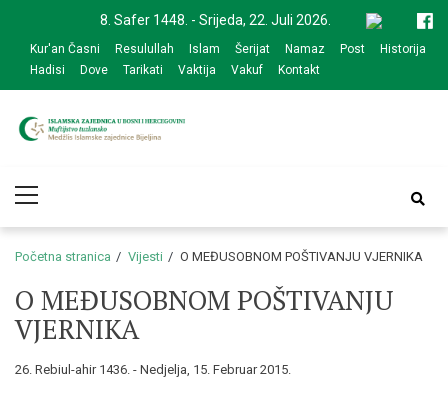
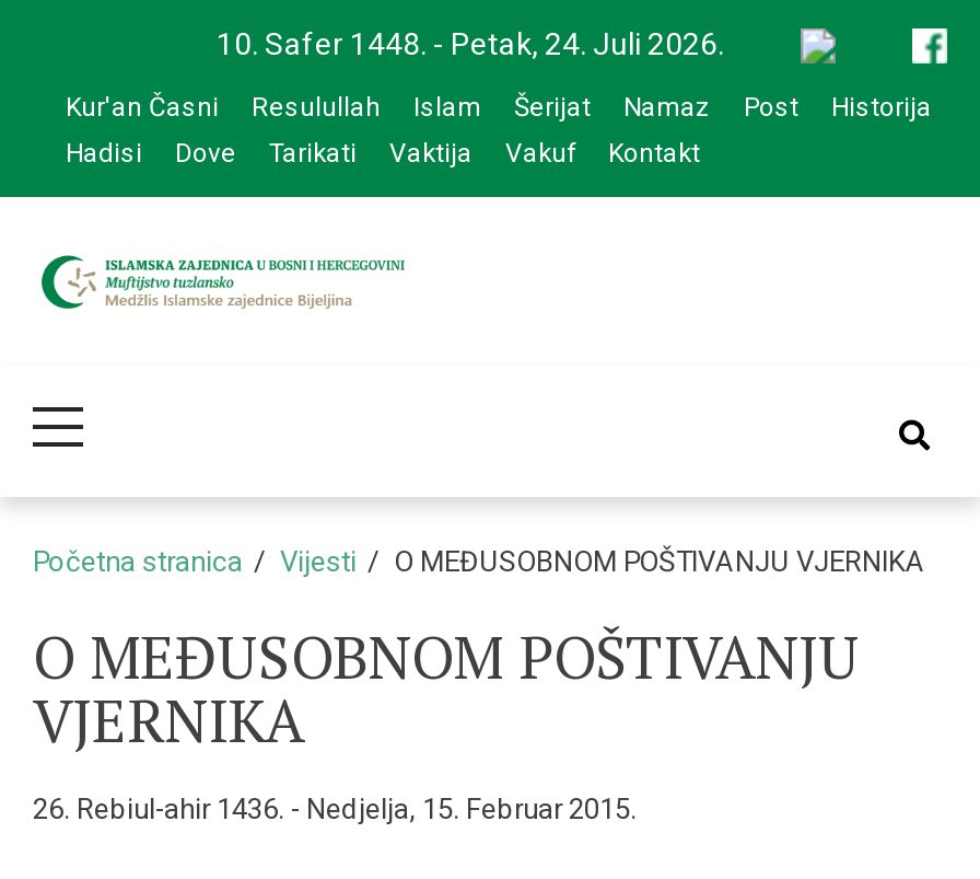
- 8. Safer 1448. - Srijeda, 22. Juli 2026.
+ 10. Safer 1448. - Petak, 24. Juli 2026.
